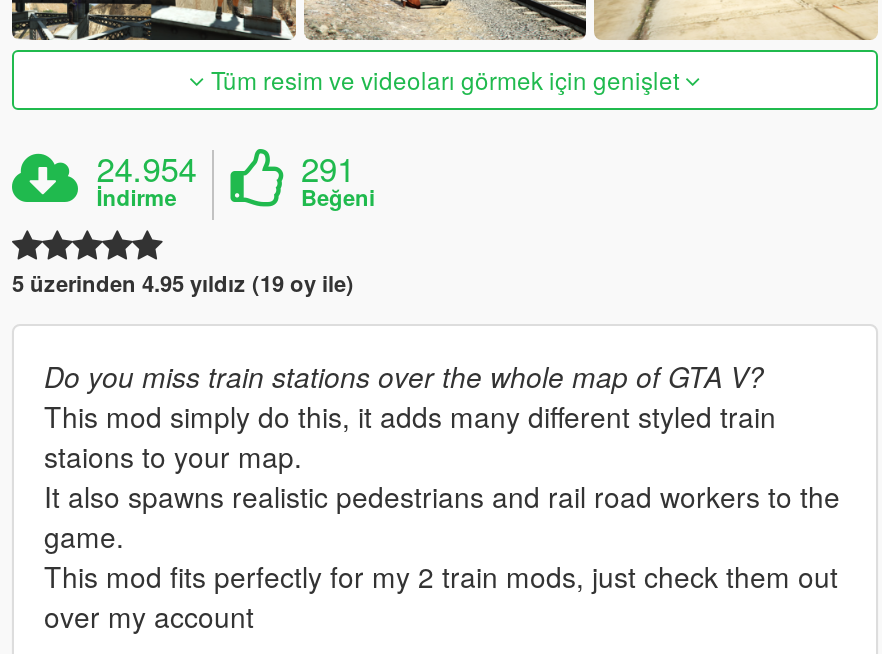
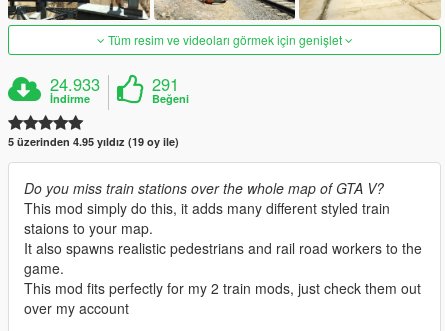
- 24.954
+ 24.933
